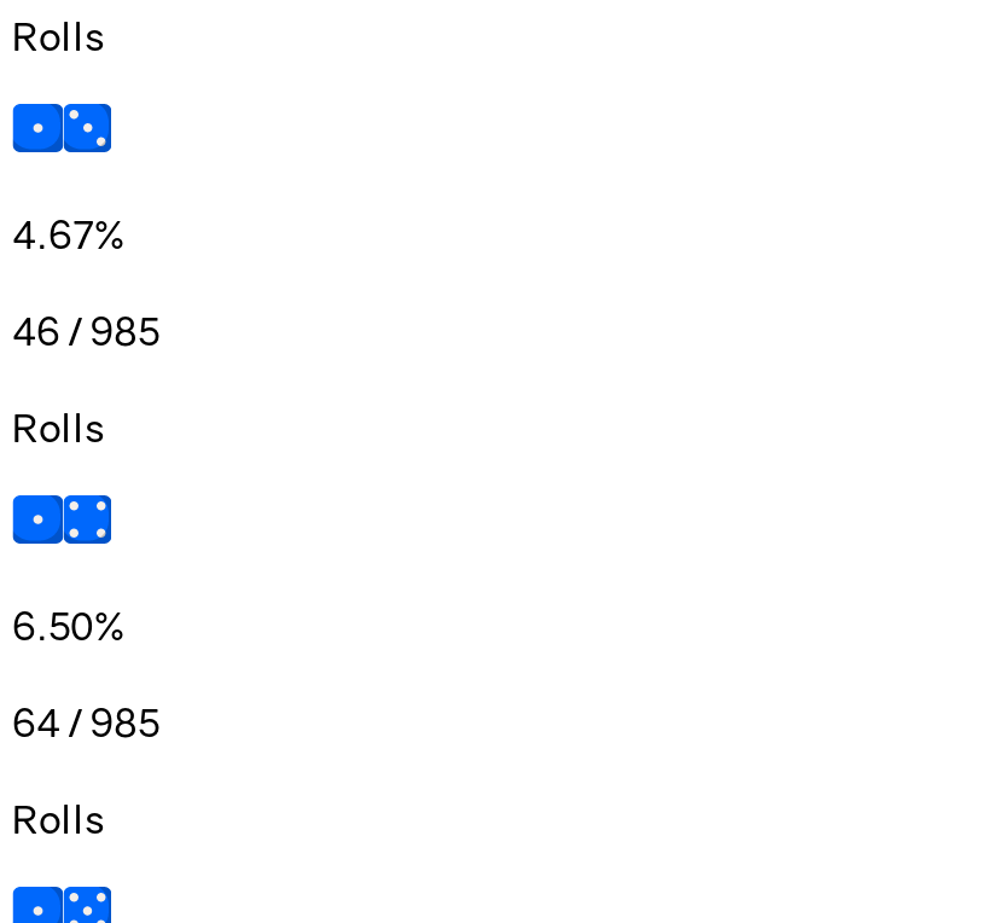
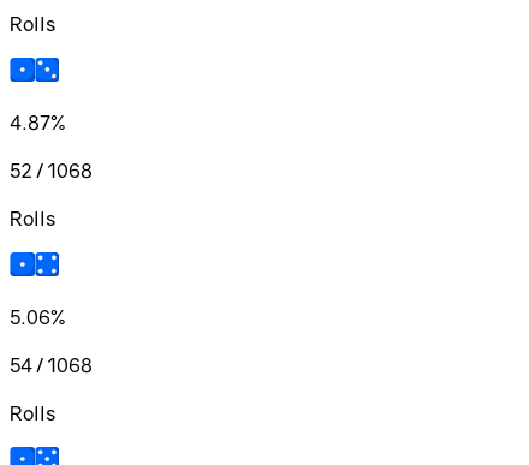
- 4.67%
+ 4.87%

- 46 / 985
+ 52 / 1068

- 6.50%
+ 5.06%

- 64 / 985
+ 54 / 1068
